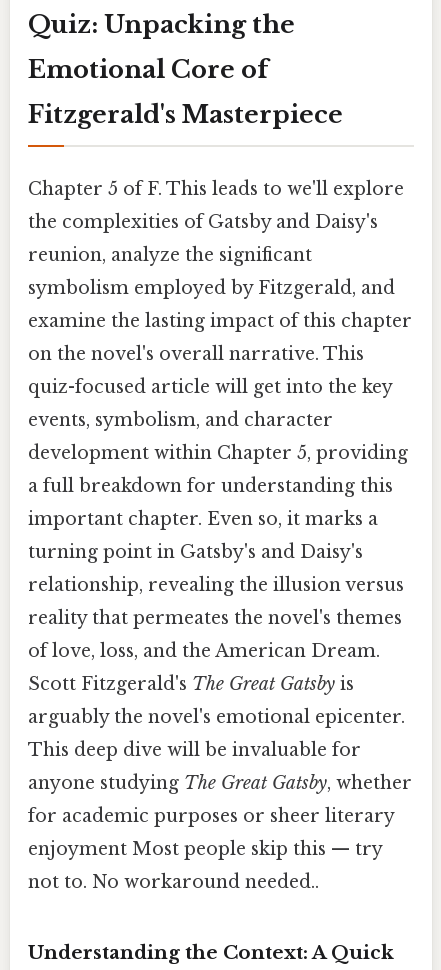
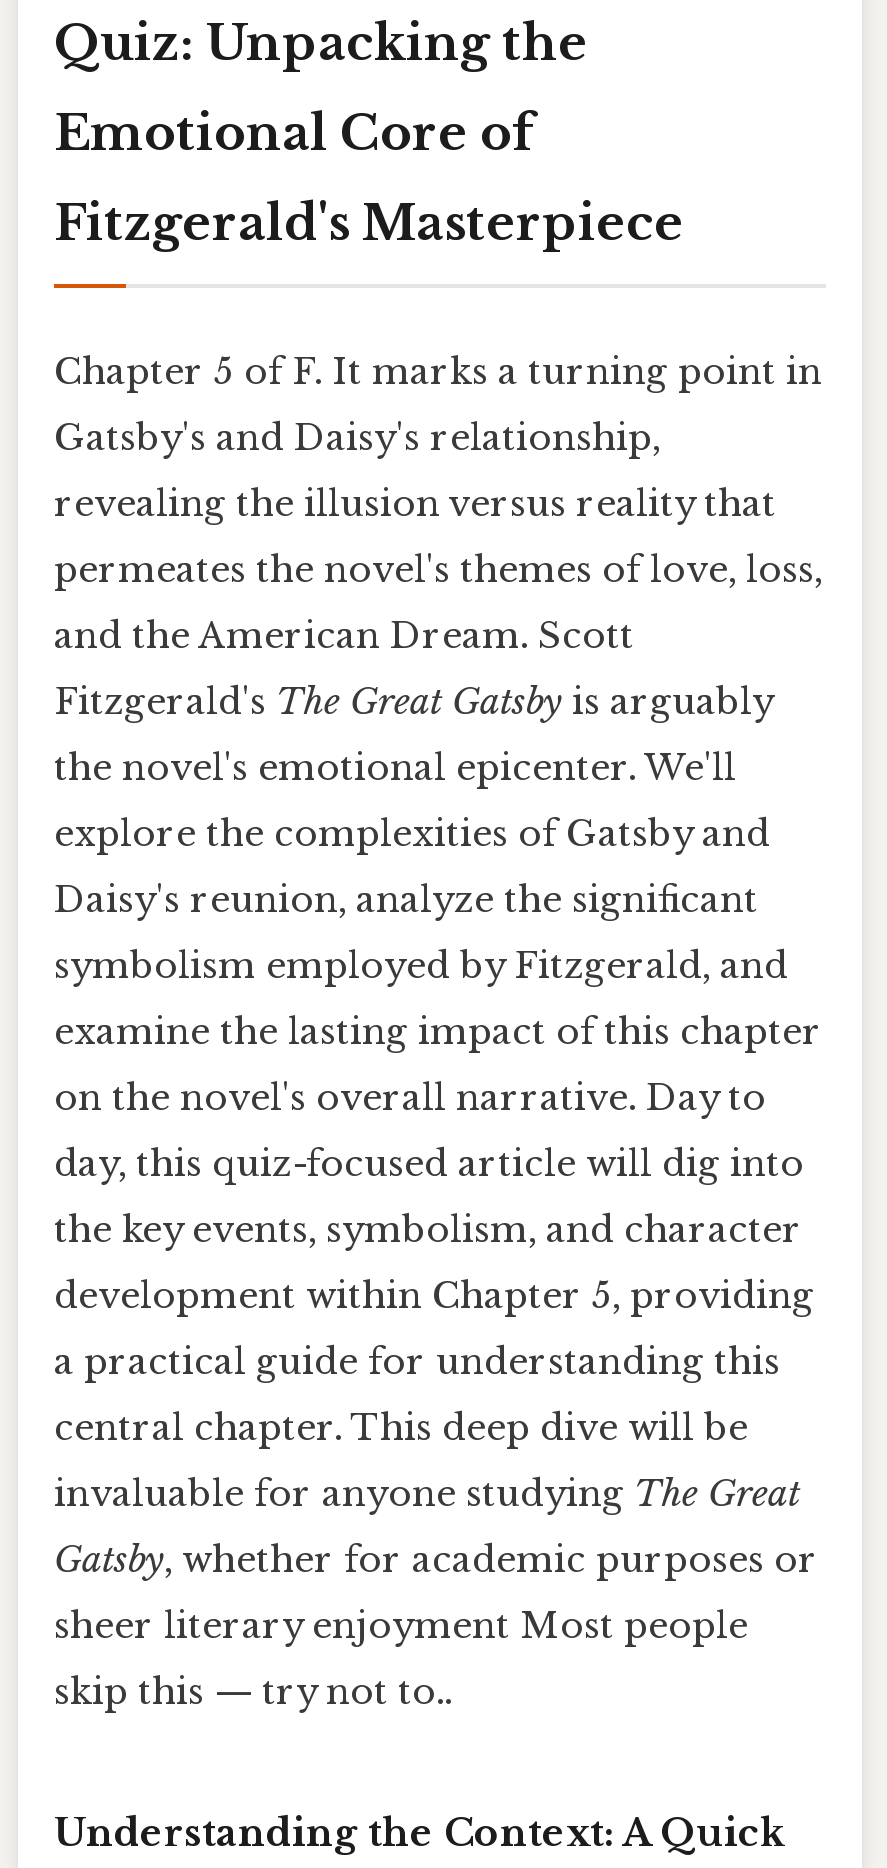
- Chapter 5 of F. This leads to we'll explore
- the complexities of Gatsby and Daisy's
- reunion, analyze the significant
+ Chapter 5 of F. It marks a turning point in
+ Gatsby's and Daisy's relationship,
+ revealing the illusion versus reality that
+ permeates the novel's themes of love, loss,
+ and the American Dream. Scott
+ Fitzgerald's The Great Gatsby is arguably
+ the novel's emotional epicenter. We'll
+ explore the complexities of Gatsby and
+ Daisy's reunion, analyze the significant

moved down: symbolism employed by Fitzgerald, and | examine the lasting impact of this chapter

- on the novel's overall narrative. This
+ on the novel's overall narrative. Day to

- quiz-focused article will get into the key
+ day, this quiz-focused article will dig into

- events, symbolism, and character
+ the key events, symbolism, and character

moved down: development within Chapter 5, providing

- a full breakdown for understanding this
- important chapter. Even so, it marks a
- turning point in Gatsby's and Daisy's
- relationship, revealing the illusion versus
- reality that permeates the novel's themes
- of love, loss, and the American Dream.
- Scott Fitzgerald's The Great Gatsby is
- arguably the novel's emotional epicenter.
- This deep dive will be invaluable for
- anyone studying The Great Gatsby, whether
- for academic purposes or sheer literary
- enjoyment Most people skip this — try
- not to. No workaround needed..
+ a practical guide for understanding this
+ central chapter. This deep dive will be
+ invaluable for anyone studying The Great
+ Gatsby, whether for academic purposes or
+ sheer literary enjoyment Most people
+ skip this — try not to..
